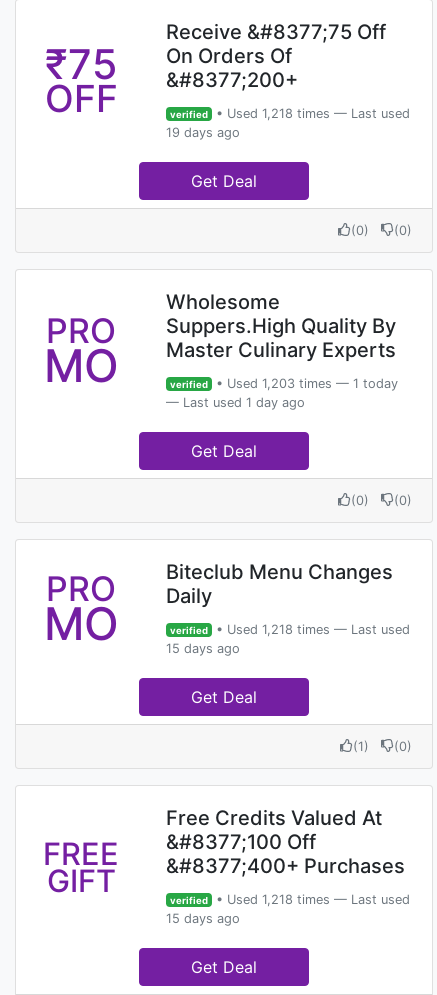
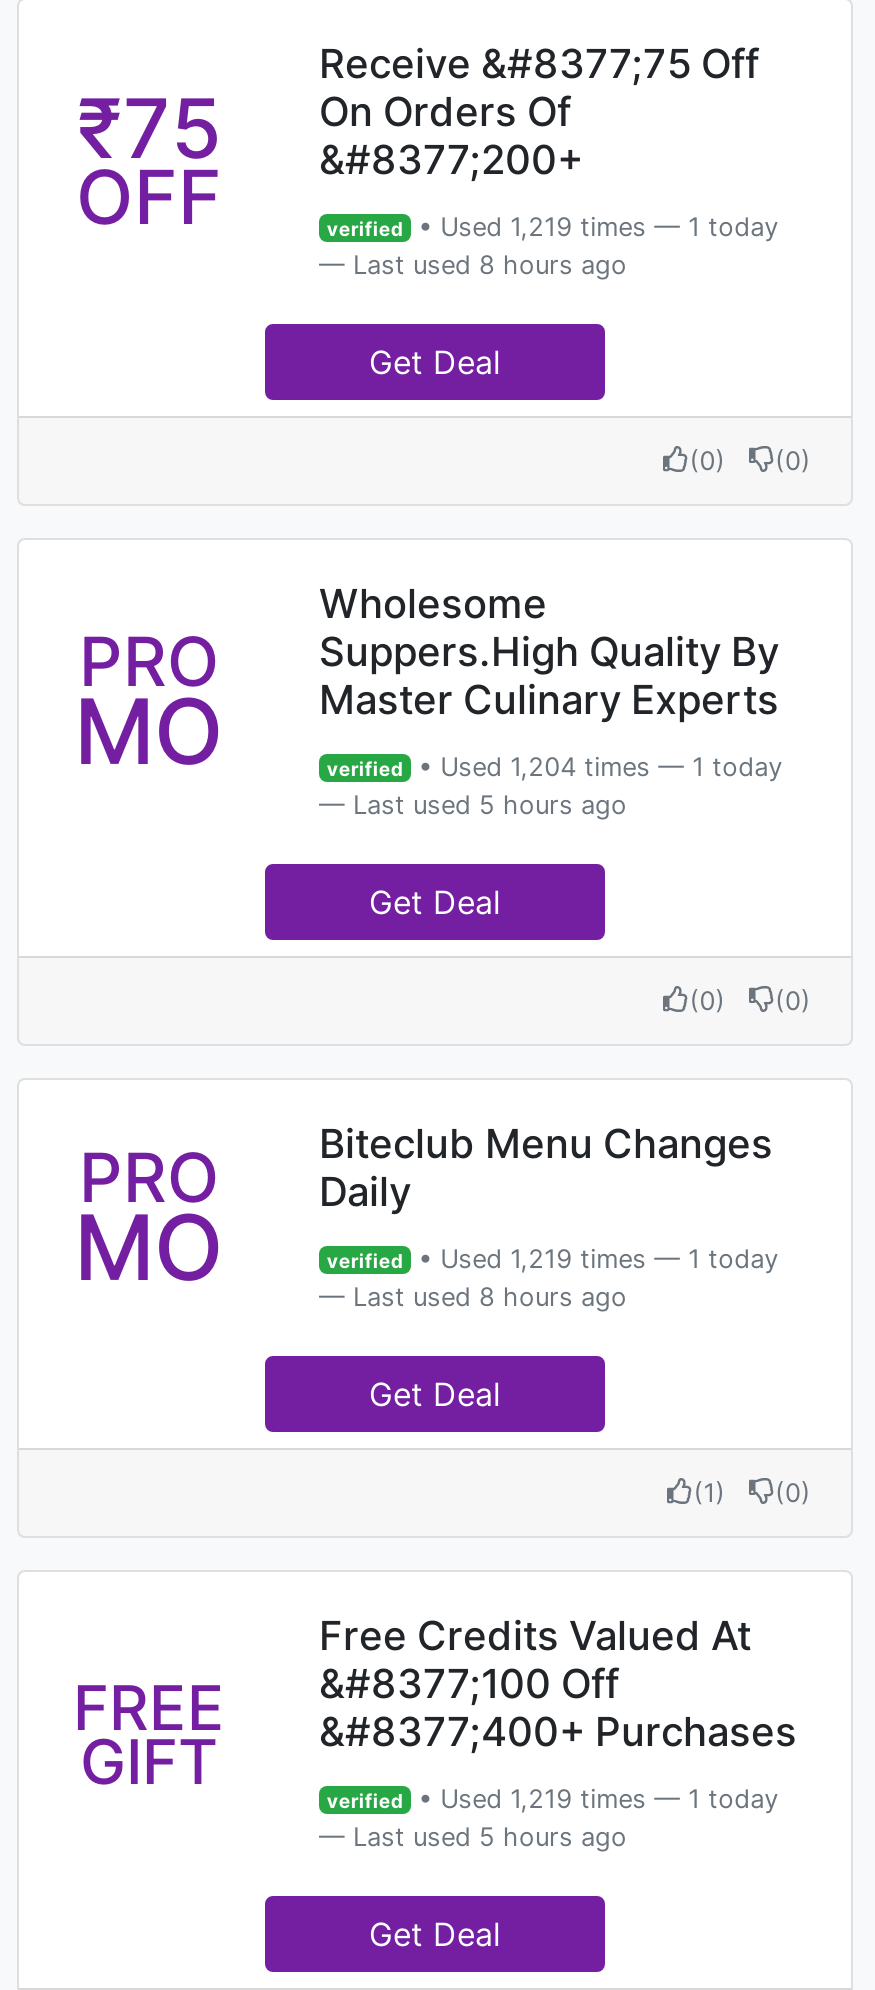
- verified • Used 1,218 times — Last used
- 19 days ago
+ verified • Used 1,219 times — 1 today
+ — Last used 8 hours ago

- verified • Used 1,203 times — 1 today
+ verified • Used 1,204 times — 1 today

- — Last used 1 day ago
+ — Last used 5 hours ago

- verified • Used 1,218 times — Last used
- 15 days ago
+ verified • Used 1,219 times — 1 today
+ — Last used 8 hours ago

- verified • Used 1,218 times — Last used
- 15 days ago
+ verified • Used 1,219 times — 1 today
+ — Last used 5 hours ago
